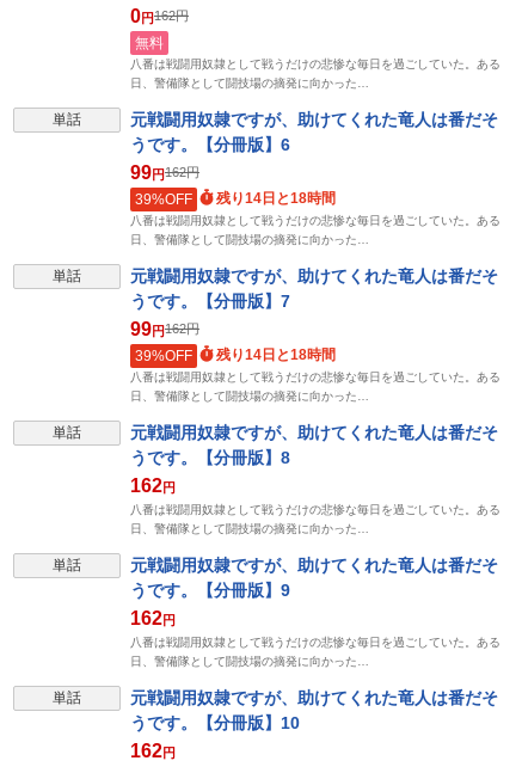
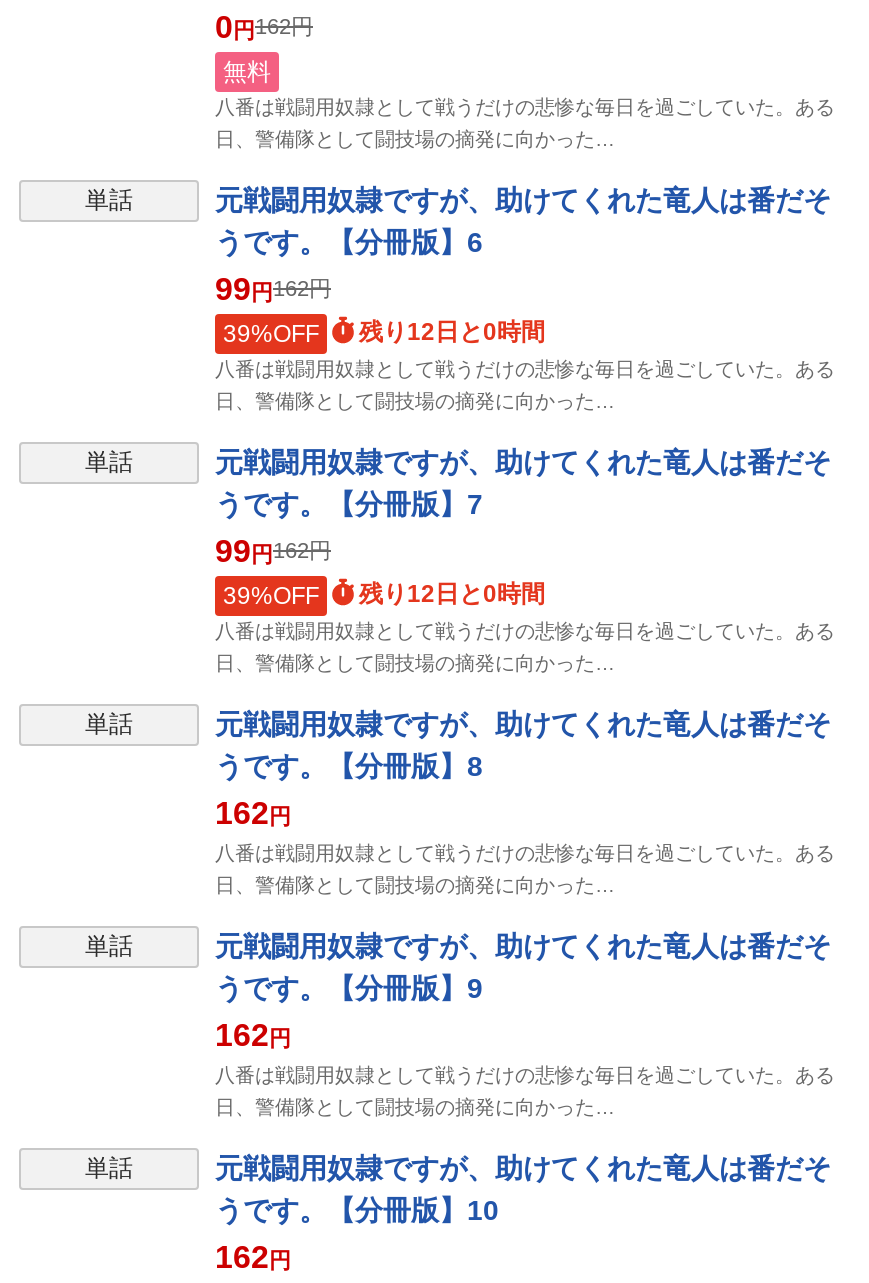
- 残り14日と18時間
+ 残り12日と0時間

- 残り14日と18時間
+ 残り12日と0時間
